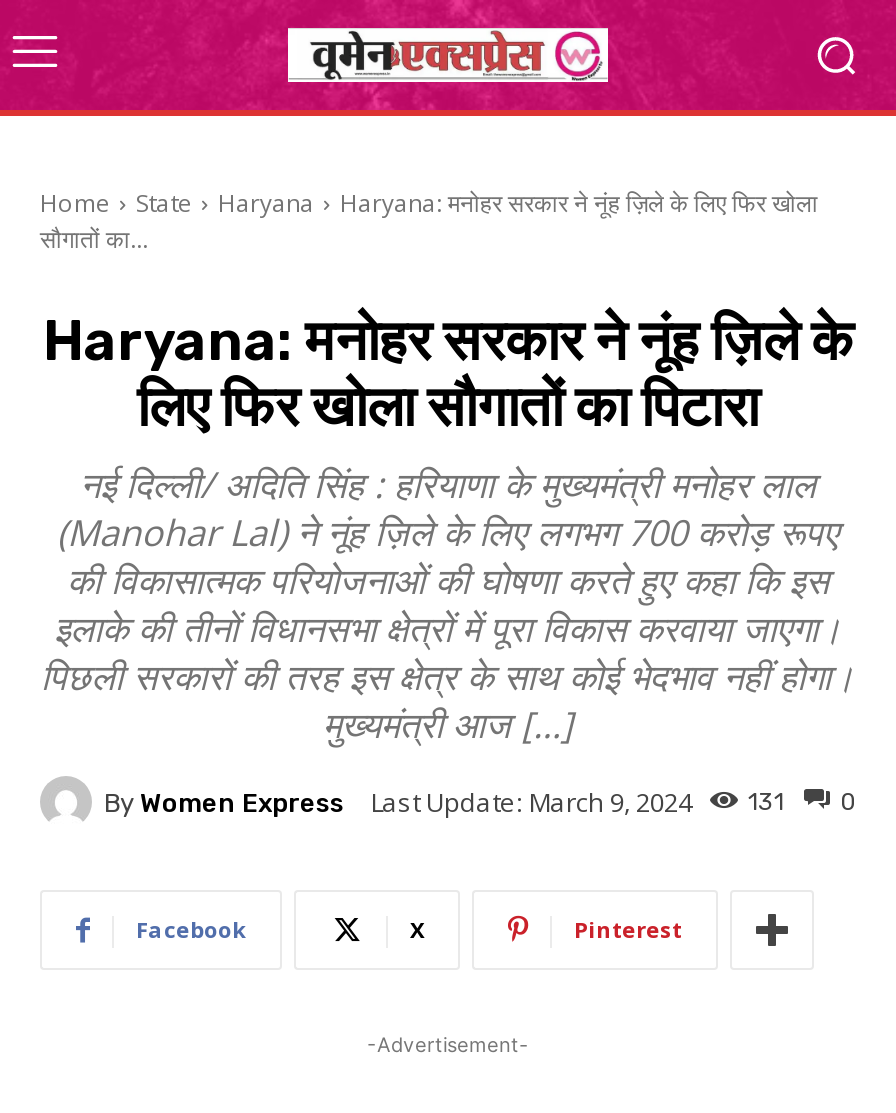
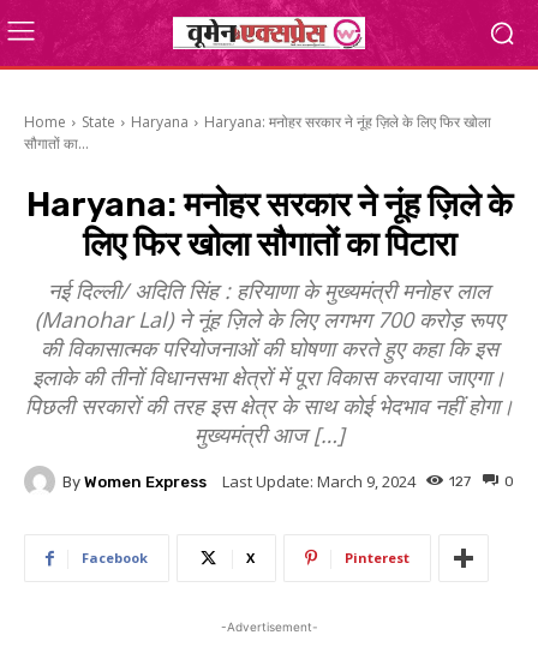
- By Women Express Last Update: March 9, 2024 131 0
+ By Women Express Last Update: March 9, 2024 127 0
